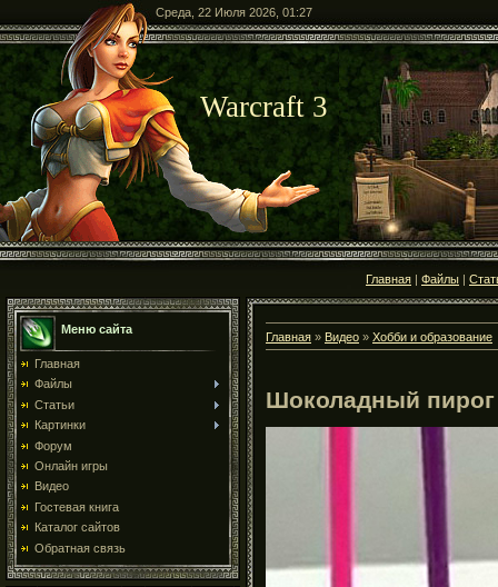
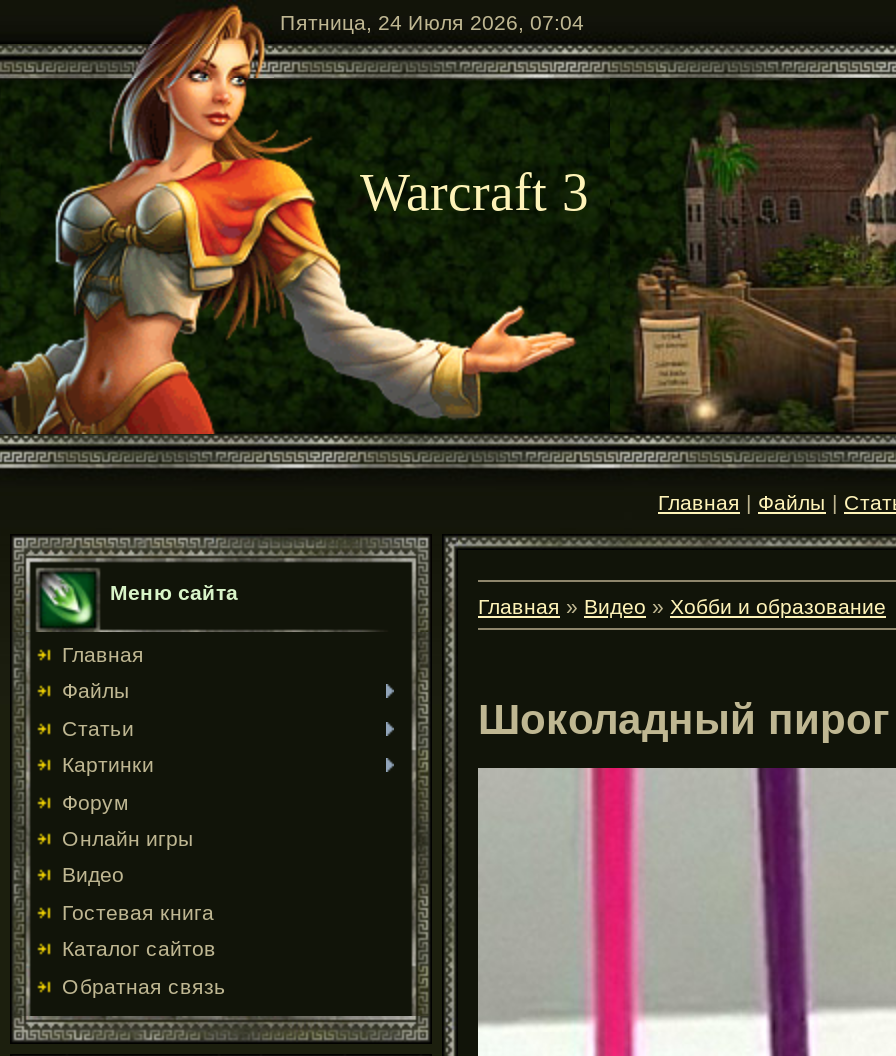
- Среда, 22 Июля 2026, 01:27
+ Пятница, 24 Июля 2026, 07:04
